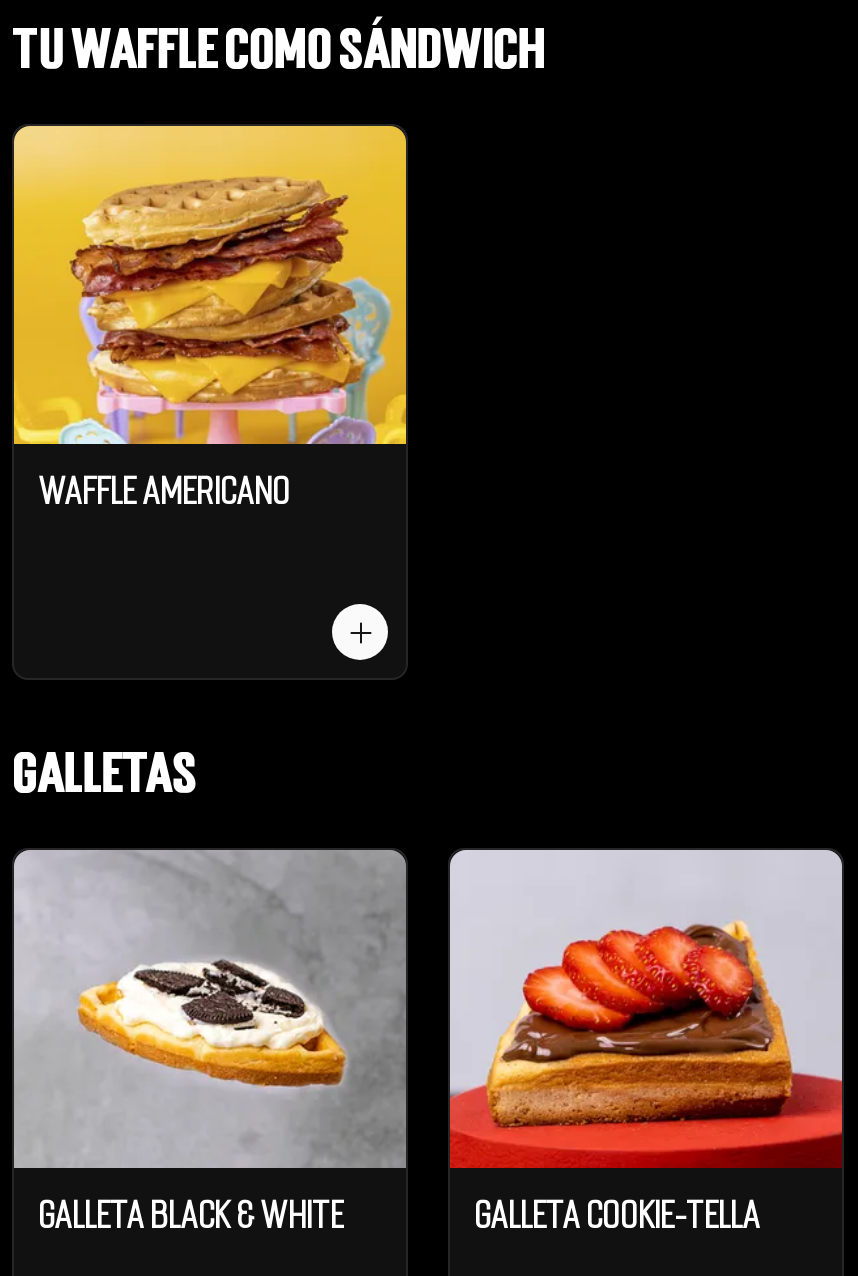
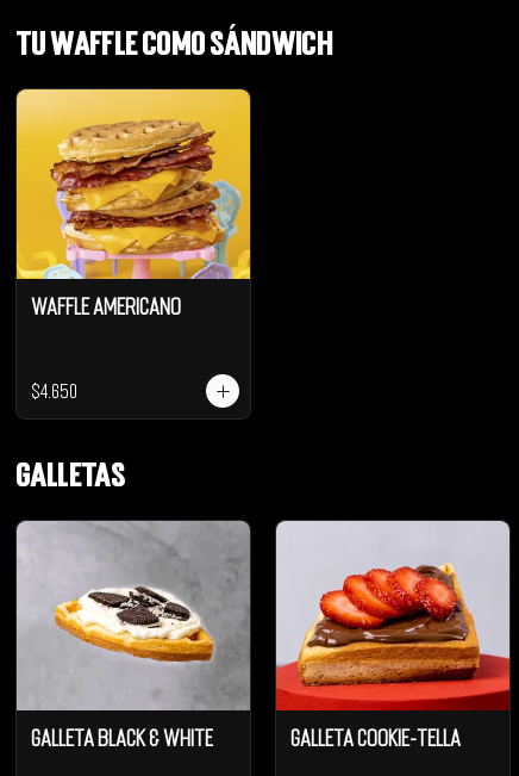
+ $4.650
